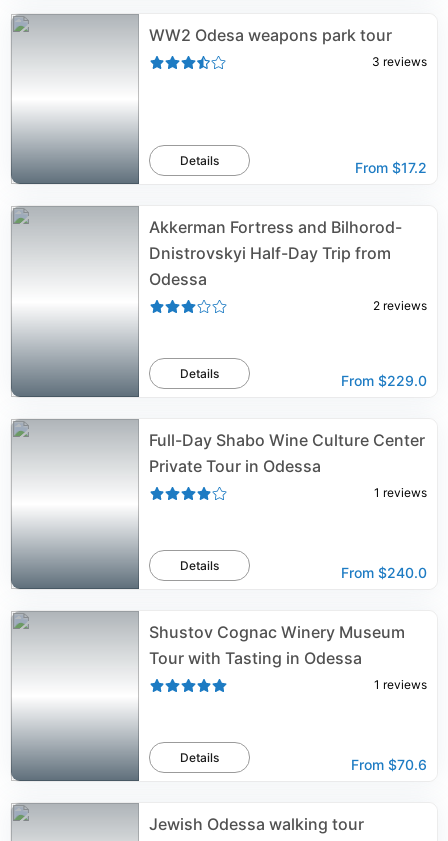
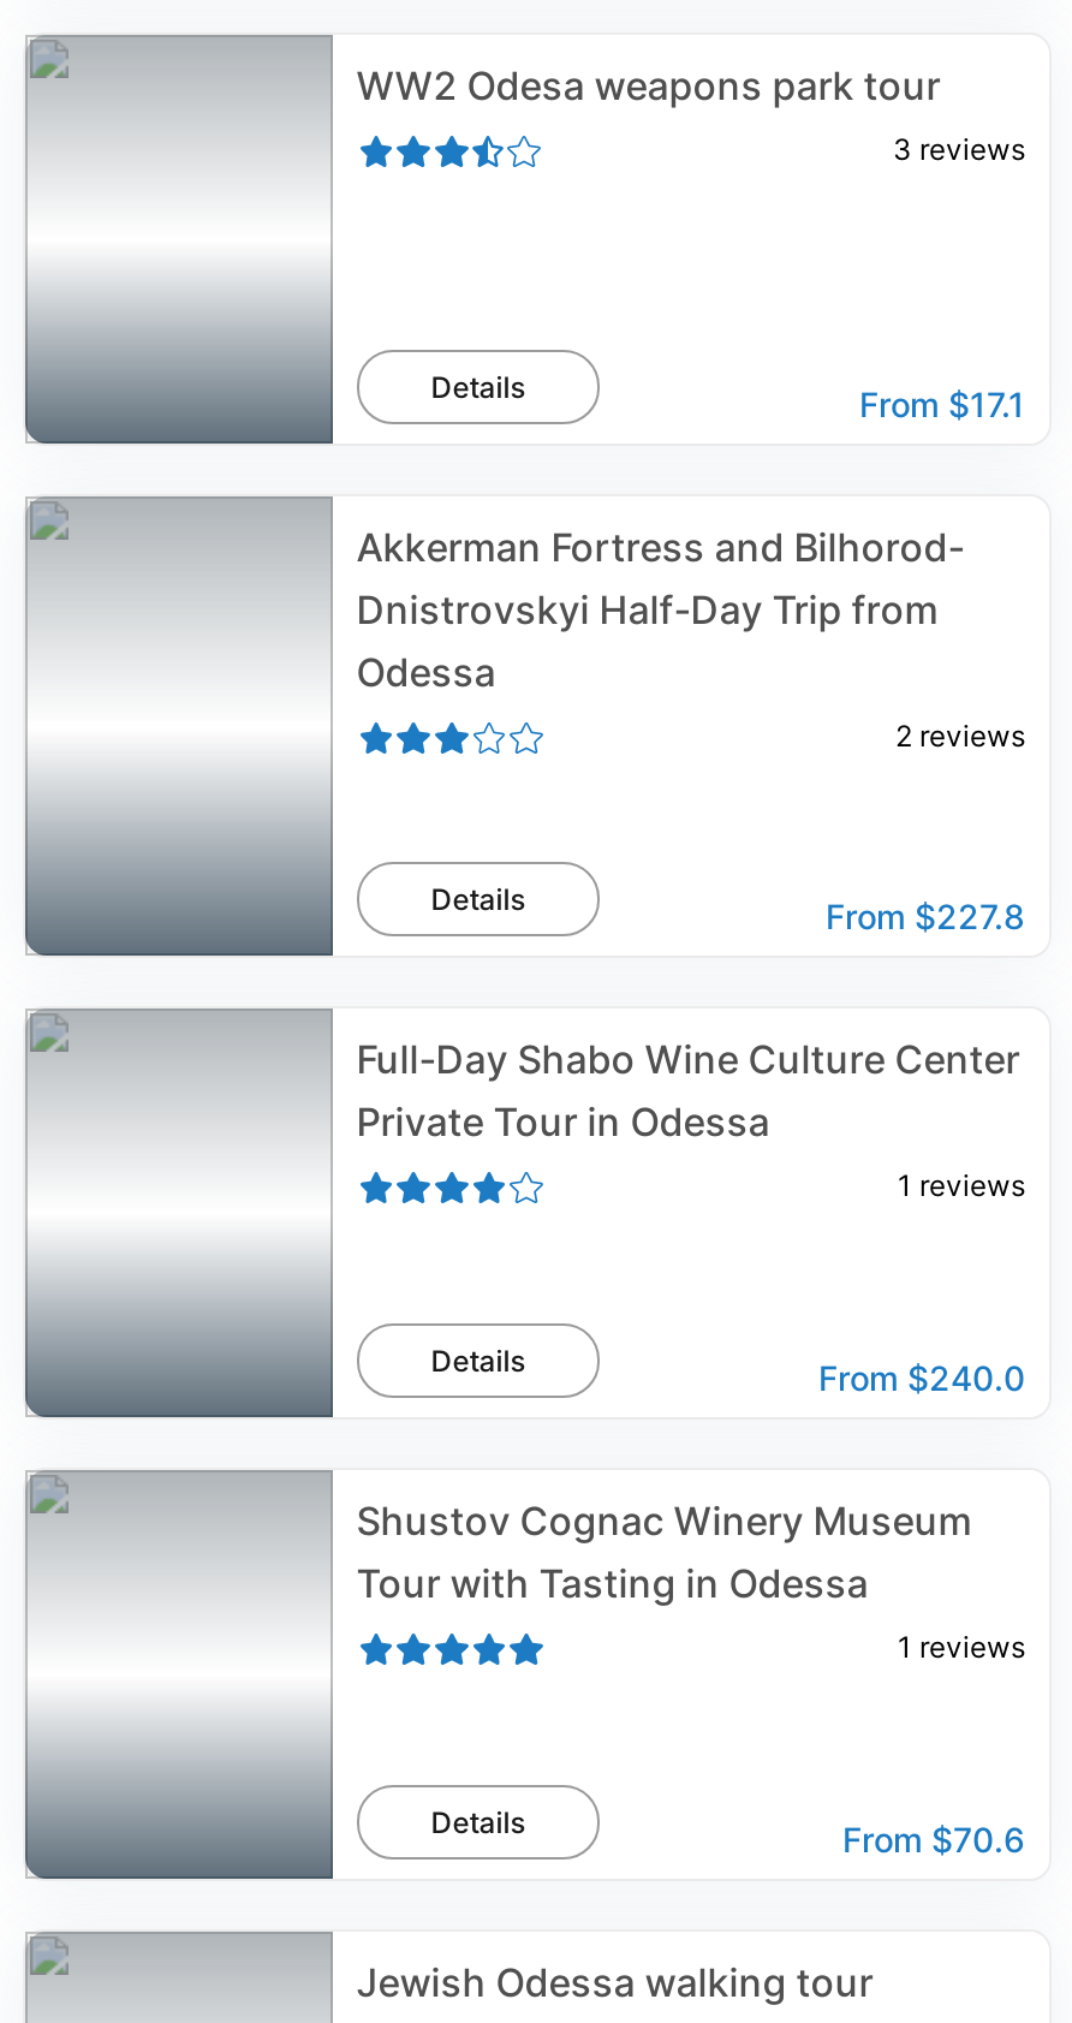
- From $17.2
+ From $17.1

- From $229.0
+ From $227.8
